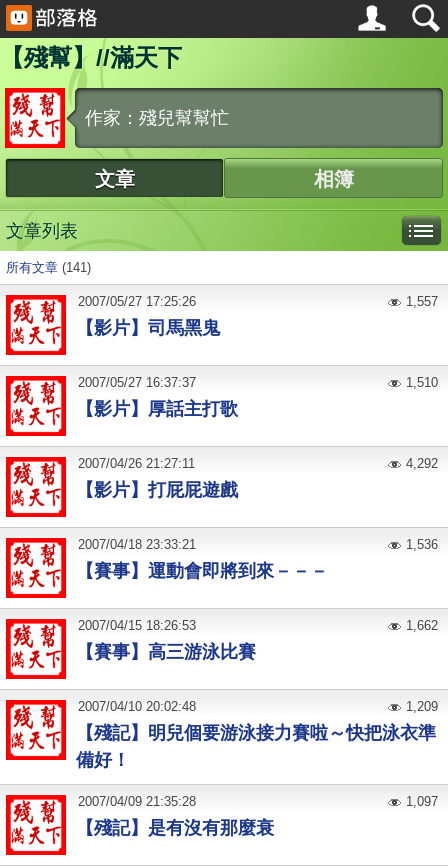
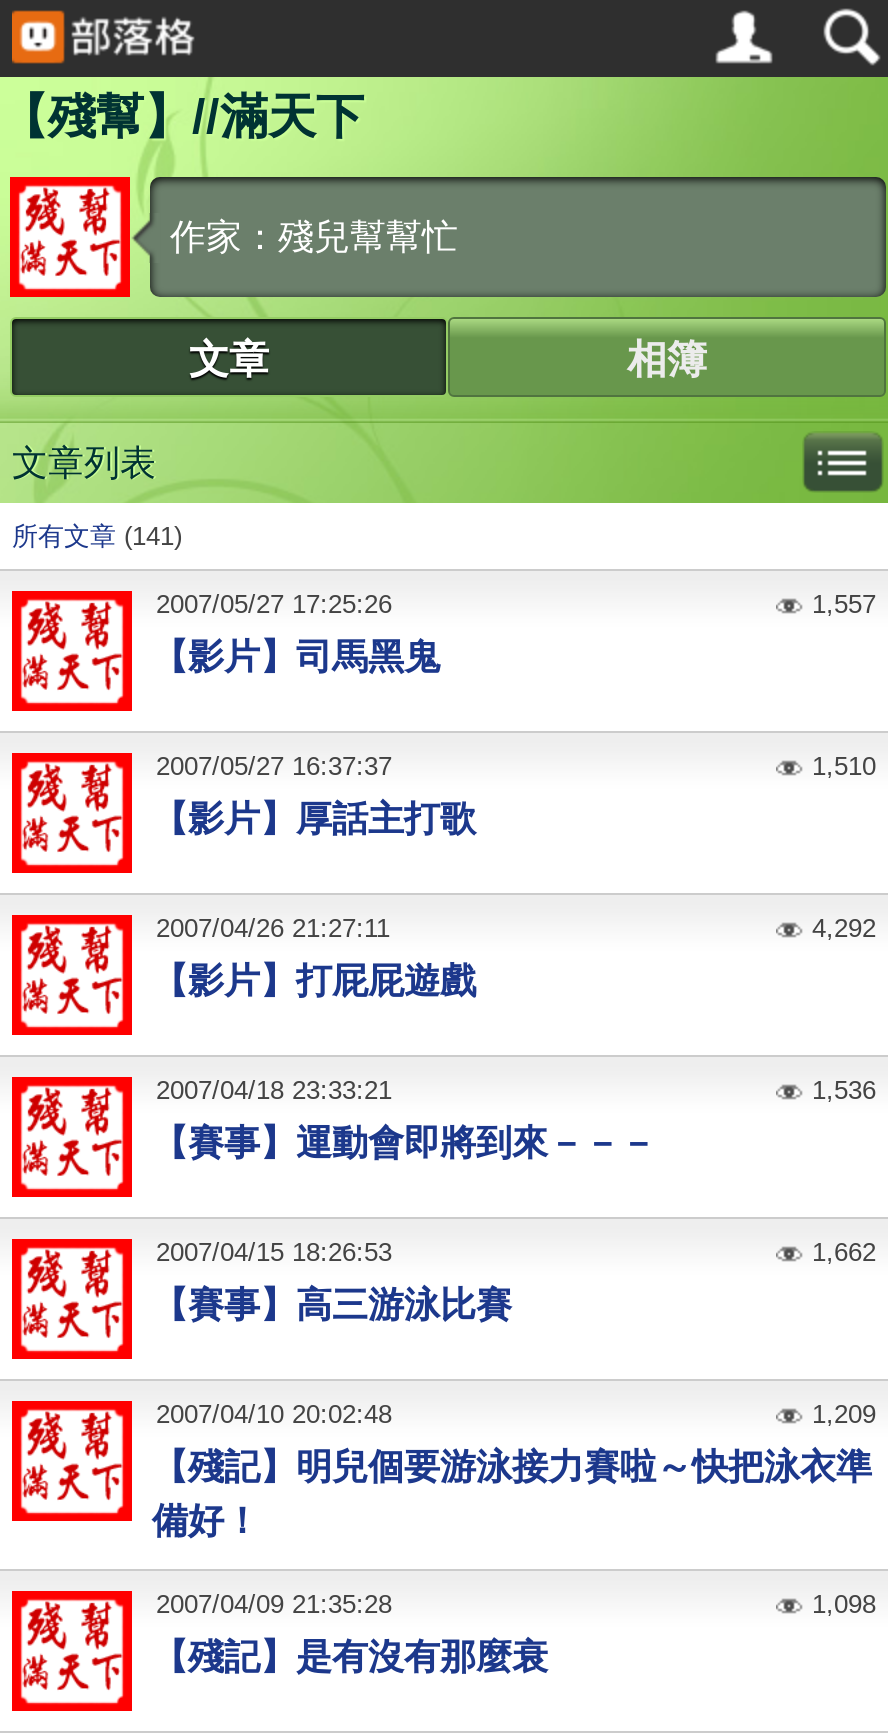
- 1,097
+ 1,098
